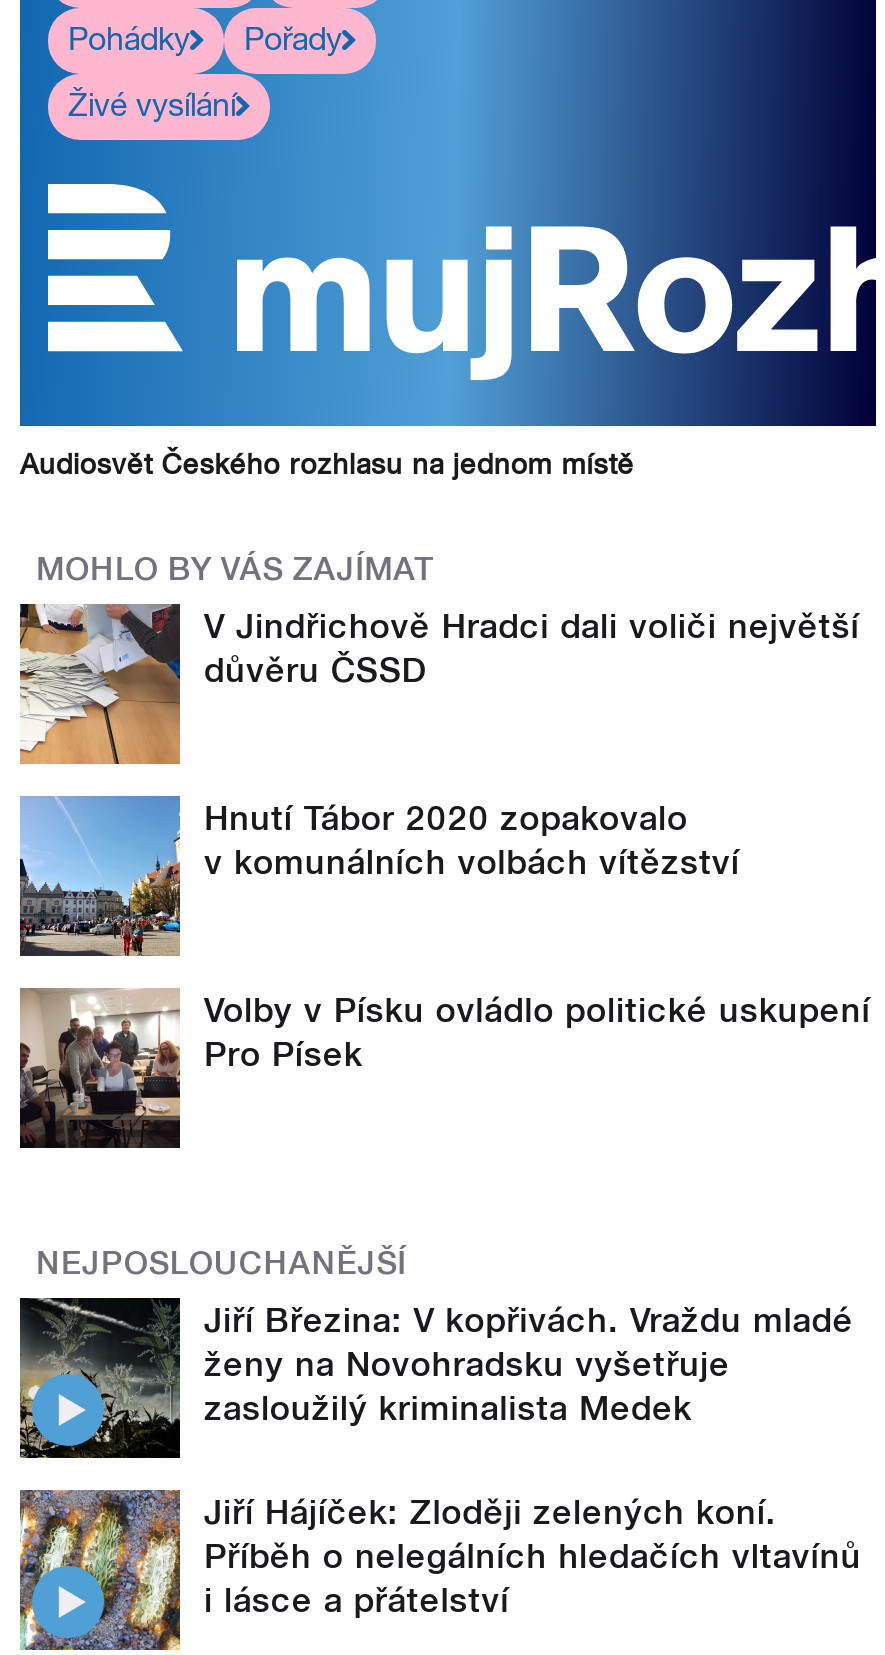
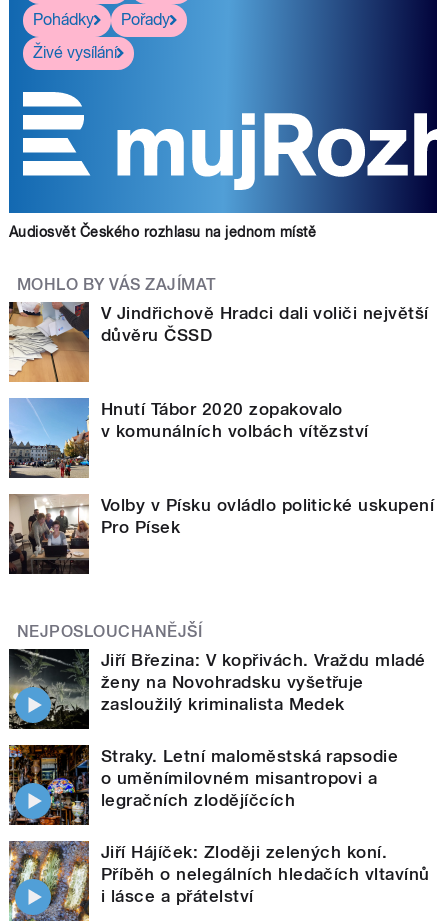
+ [image]
+ Straky. Letní maloměstská rapsodie
+ o uměnímilovném misantropovi a
+ legračních zlodějíčcích
